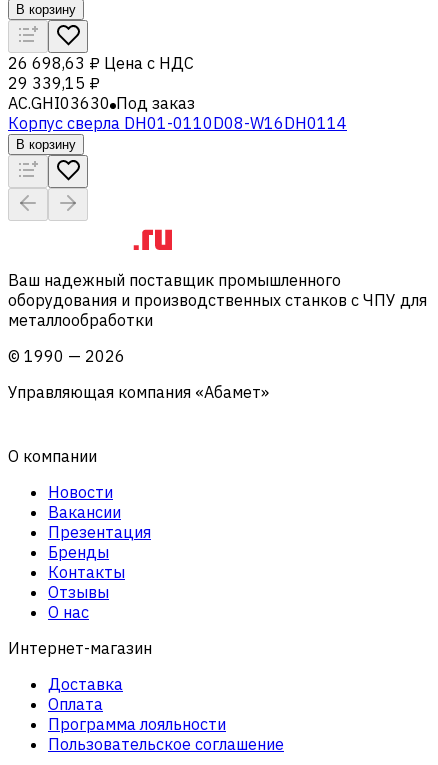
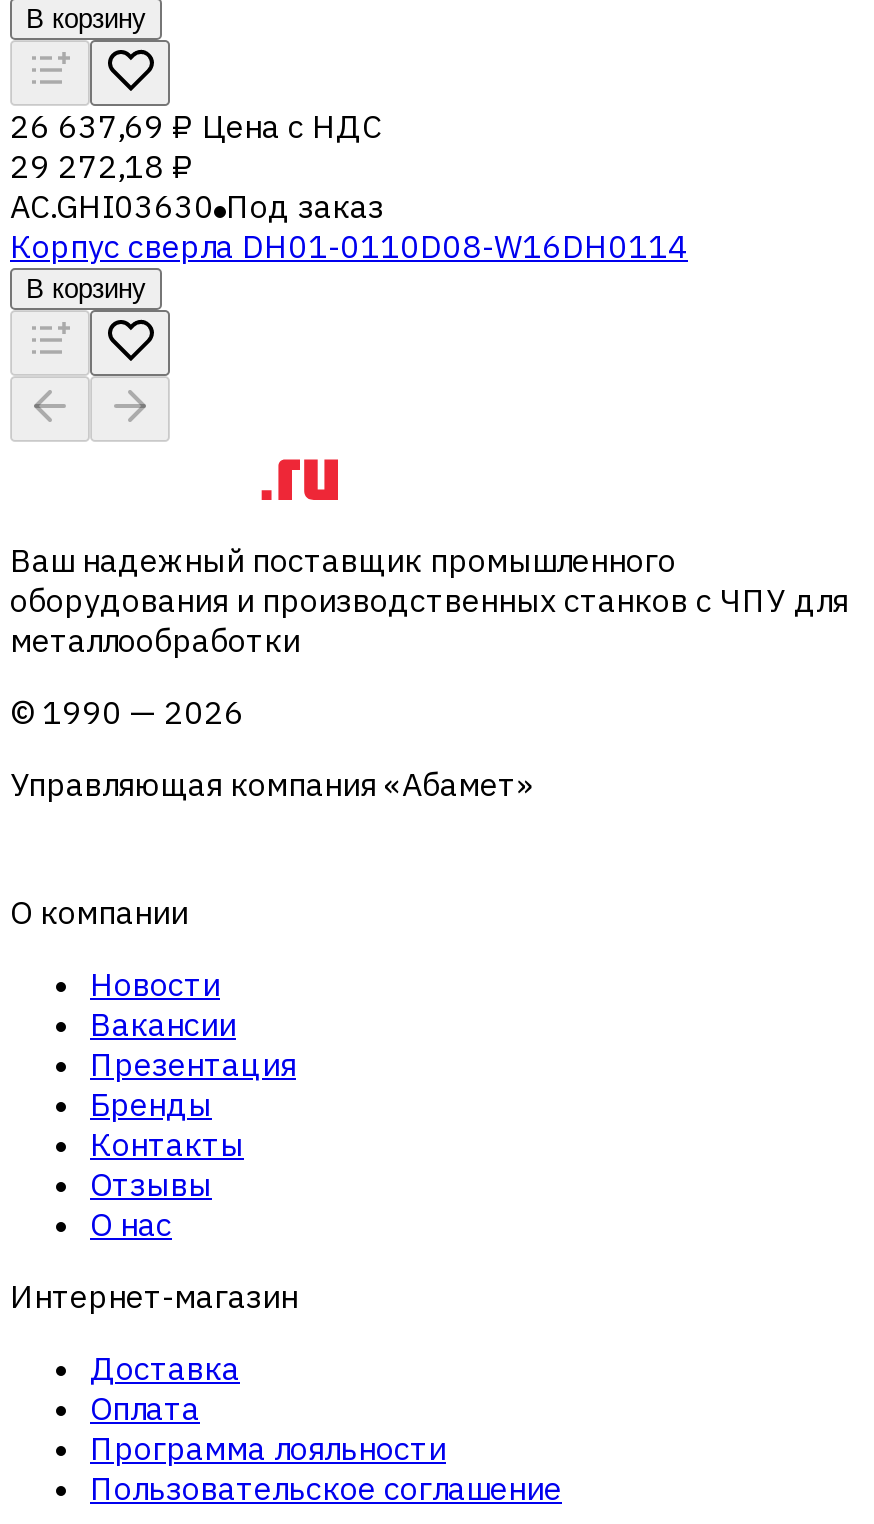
- 26 698,63 ₽ Цена с НДС
+ 26 637,69 ₽ Цена с НДС

- 29 339,15 ₽
+ 29 272,18 ₽
